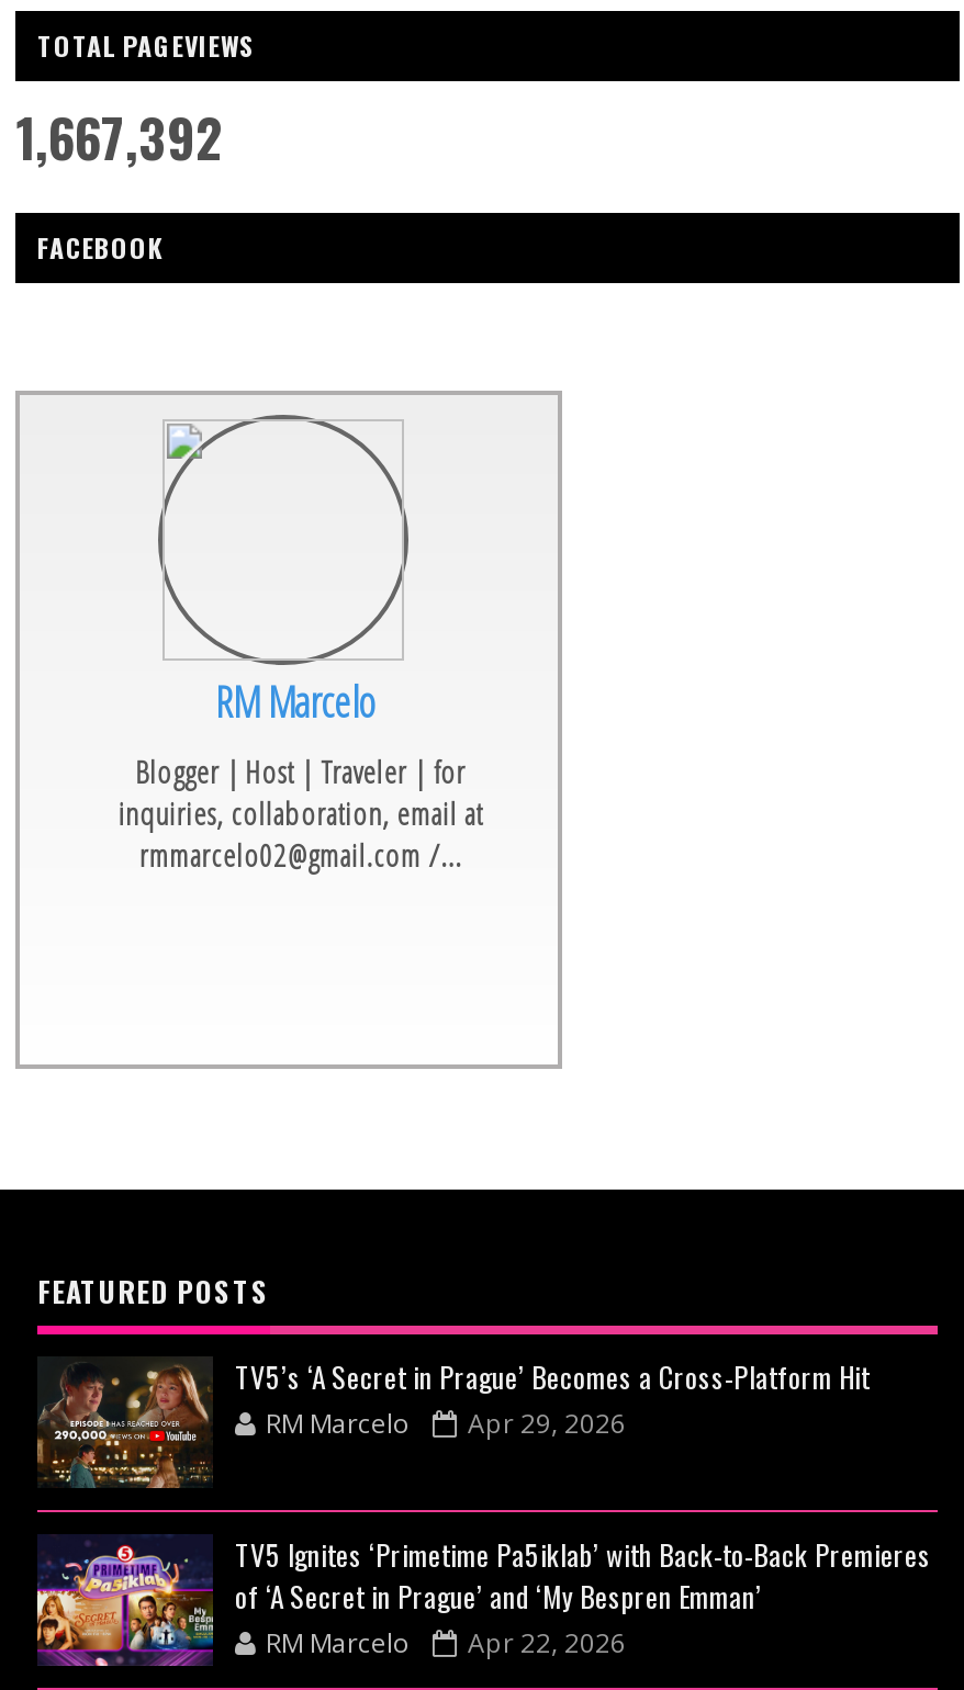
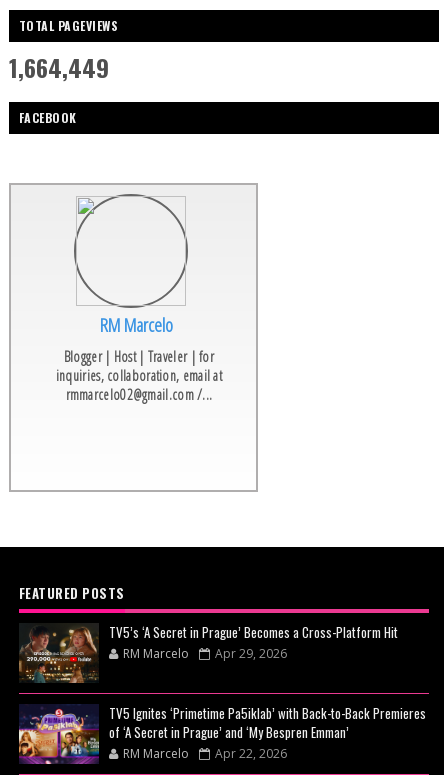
- 1,667,392
+ 1,664,449
